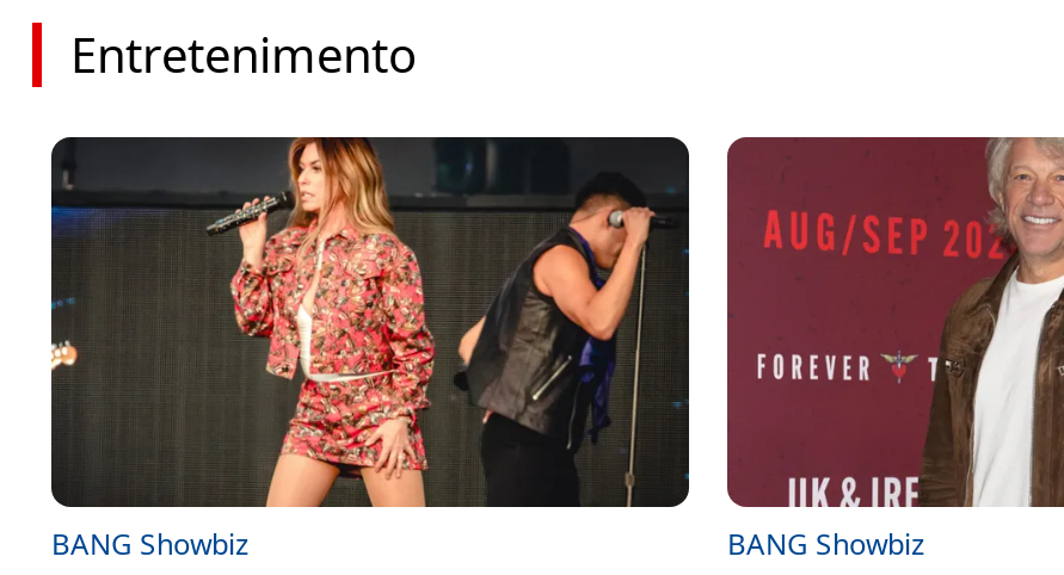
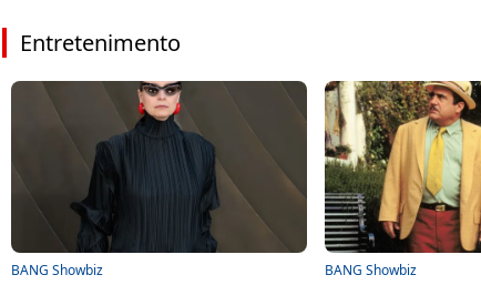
- [image]
+ [image]

- [image]
+ [image]
